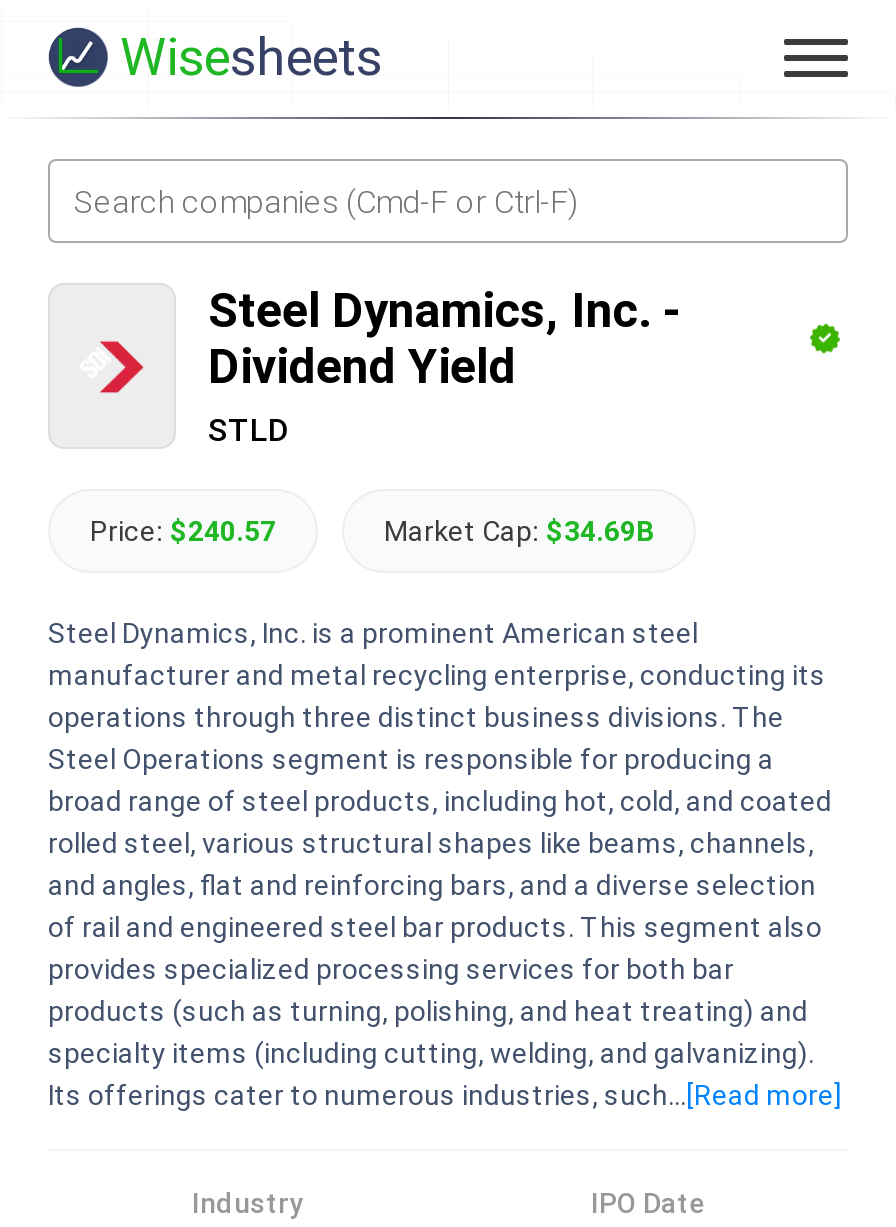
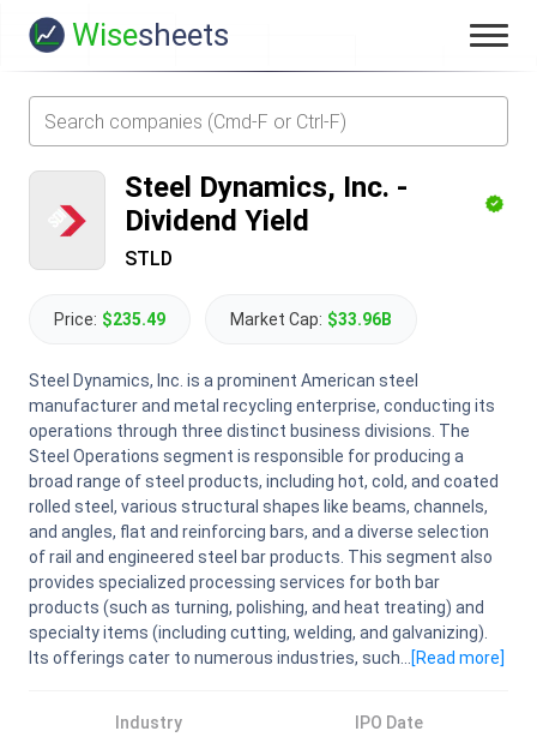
- Price: $240.57
+ Price: $235.49

- Market Cap: $34.69B
+ Market Cap: $33.96B
